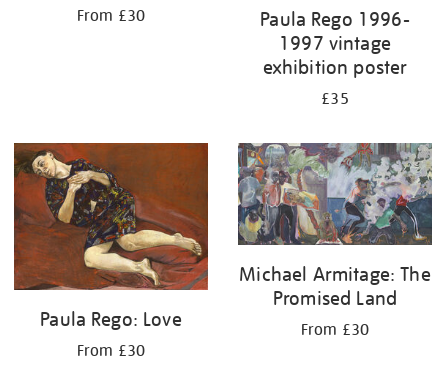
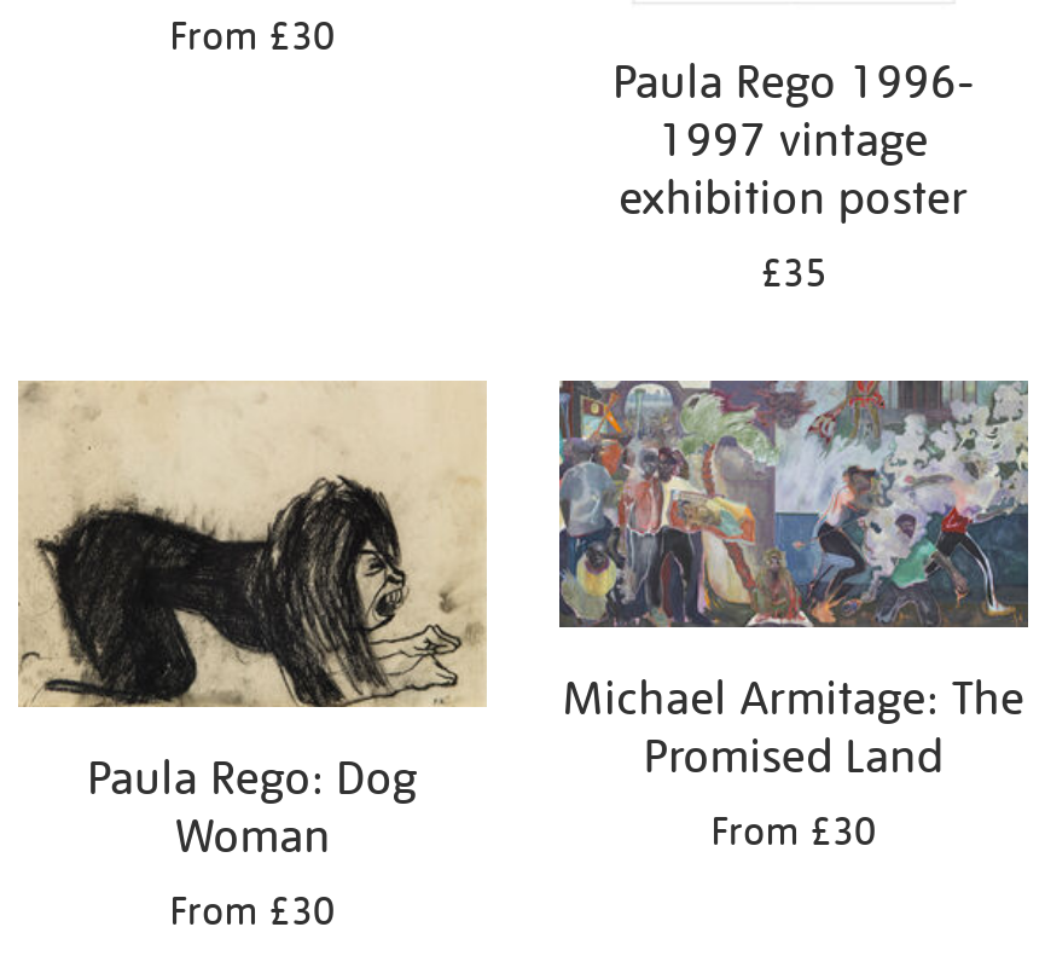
- [image]
- Paula Rego: Love
+ [image]
+ Paula Rego: Dog
+ Woman
